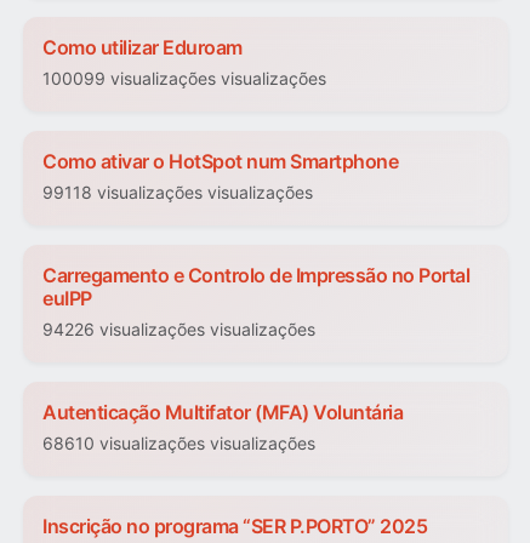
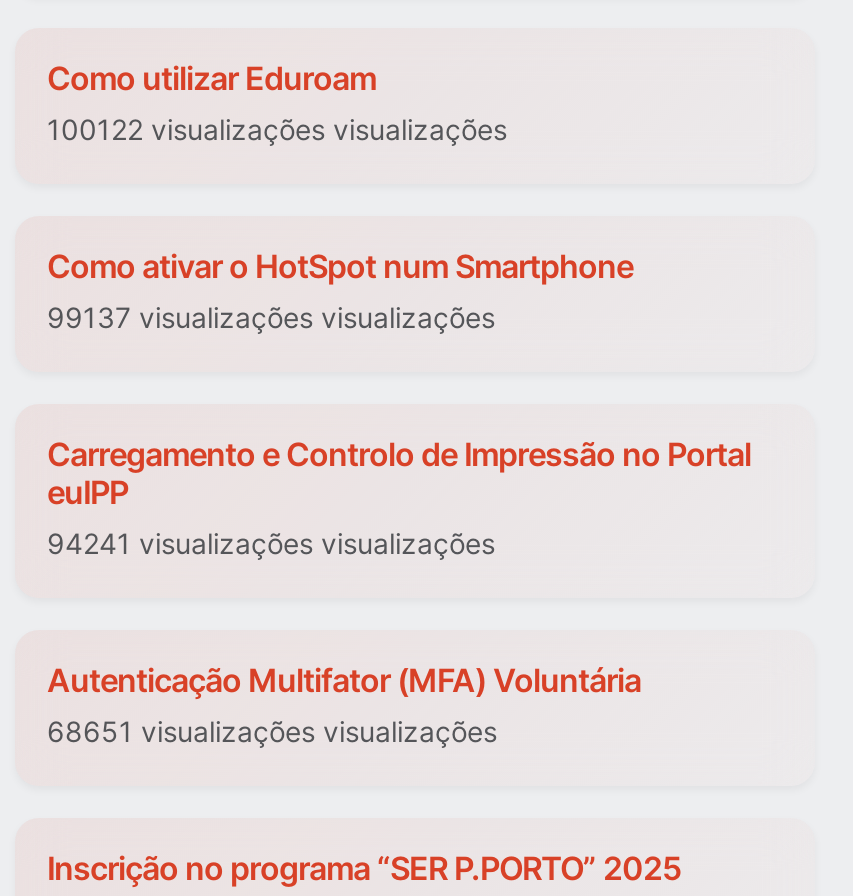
- 100099 visualizações visualizações
+ 100122 visualizações visualizações

- 99118 visualizações visualizações
+ 99137 visualizações visualizações

- 94226 visualizações visualizações
+ 94241 visualizações visualizações

- 68610 visualizações visualizações
+ 68651 visualizações visualizações
